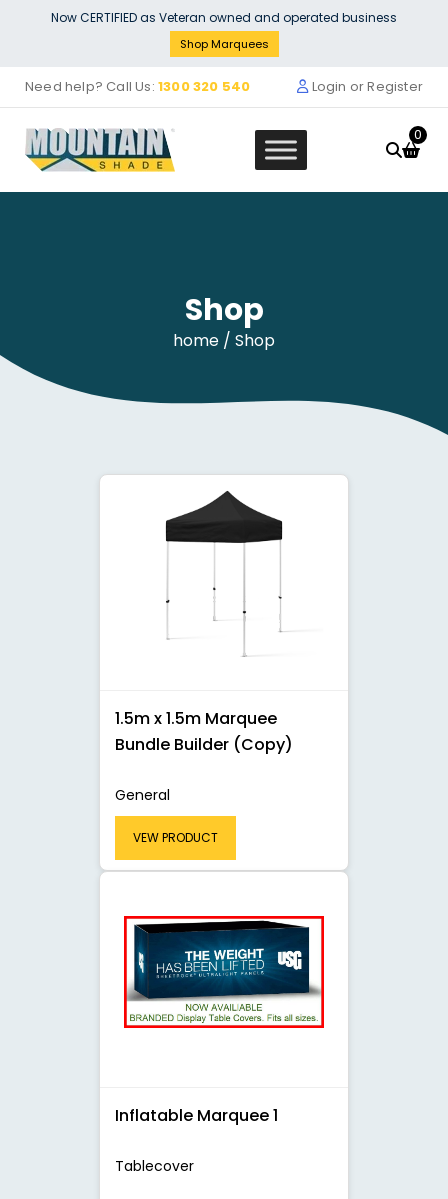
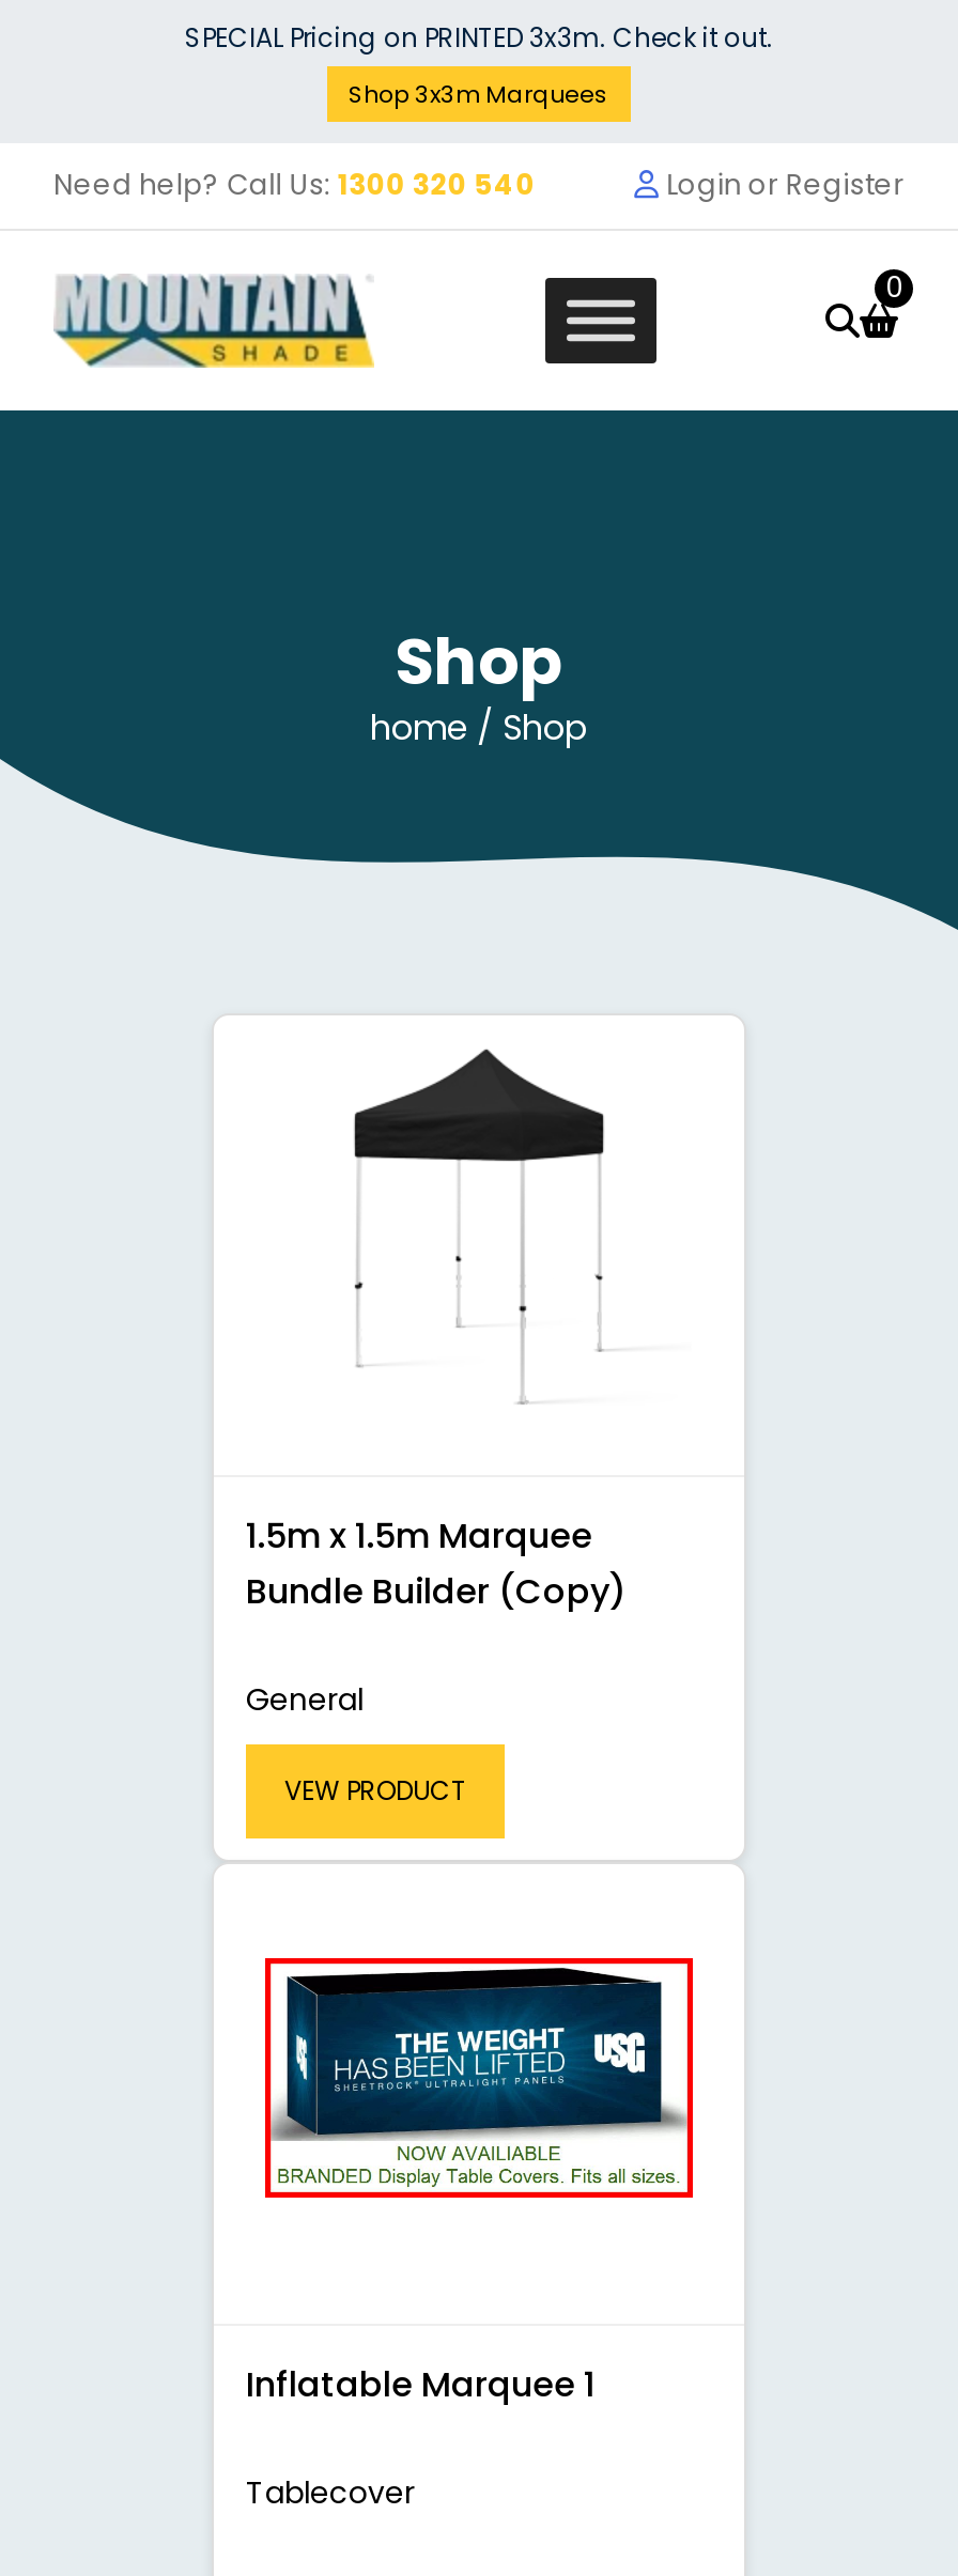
- Now CERTIFIED as Veteran owned and operated business
+ SPECIAL Pricing on PRINTED 3x3m. Check it out.

- Shop Marquees
+ Shop 3x3m Marquees
